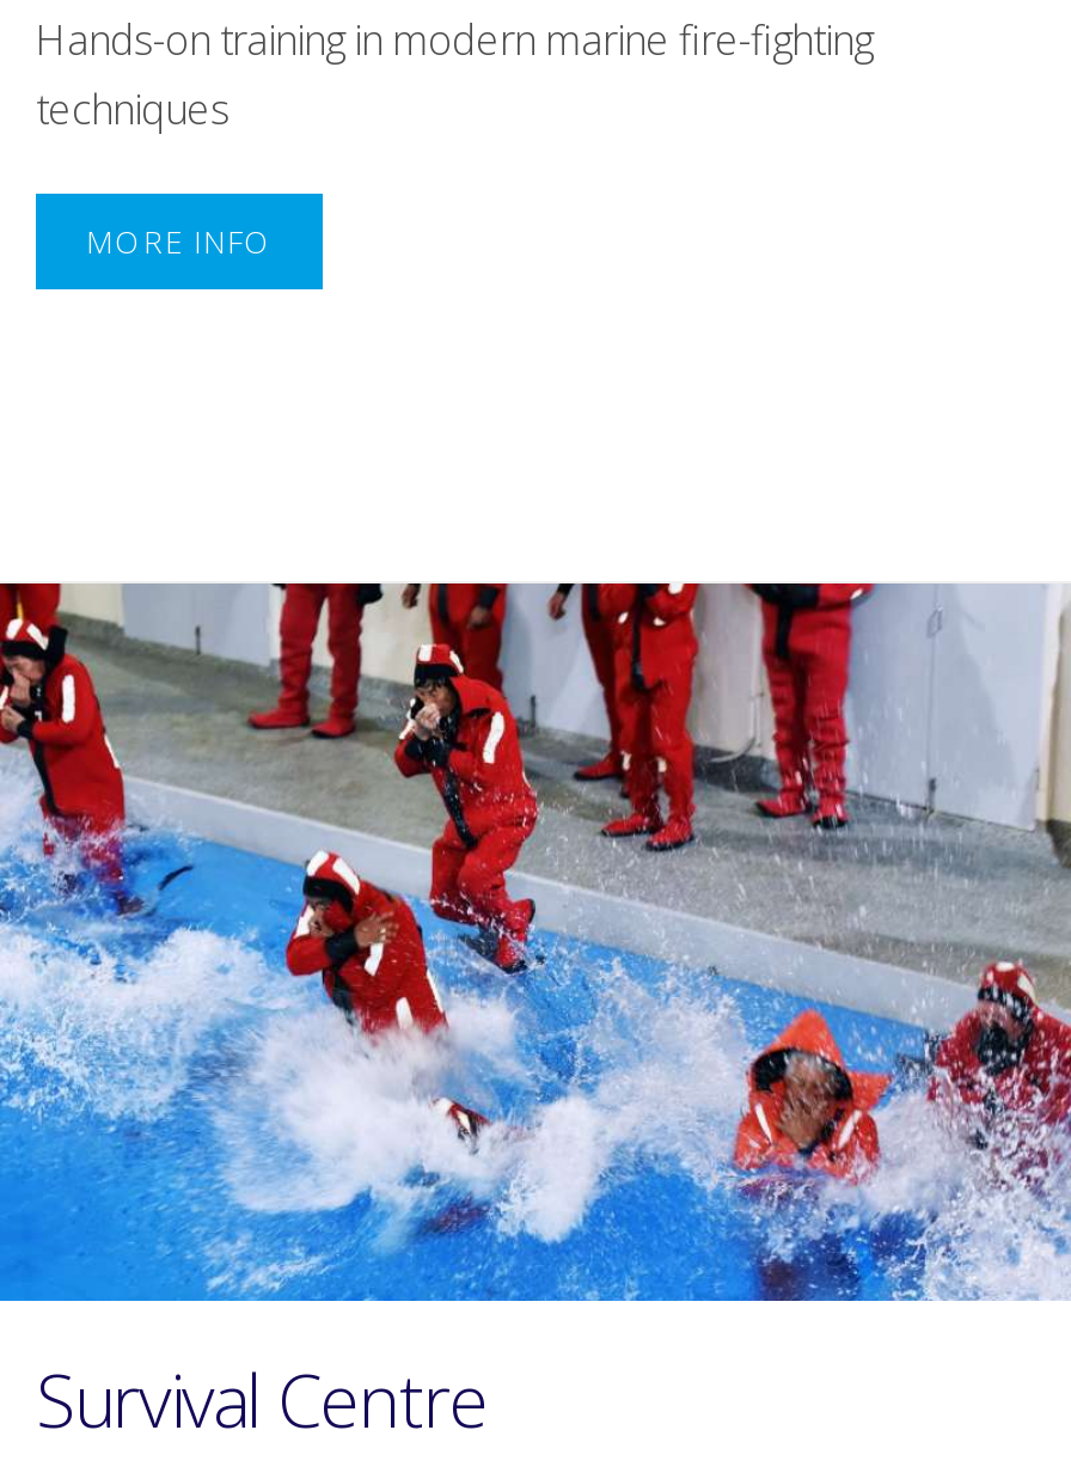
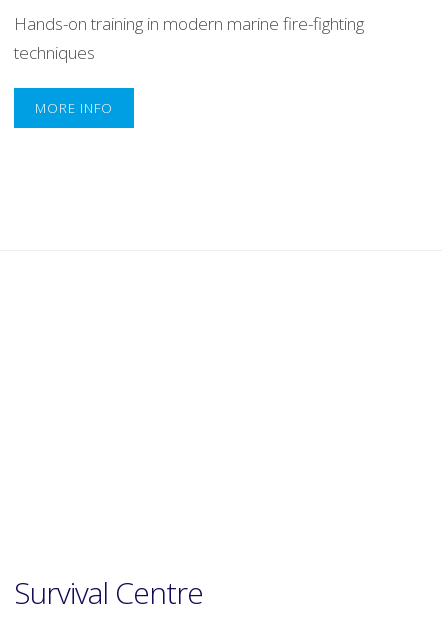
- [image]
